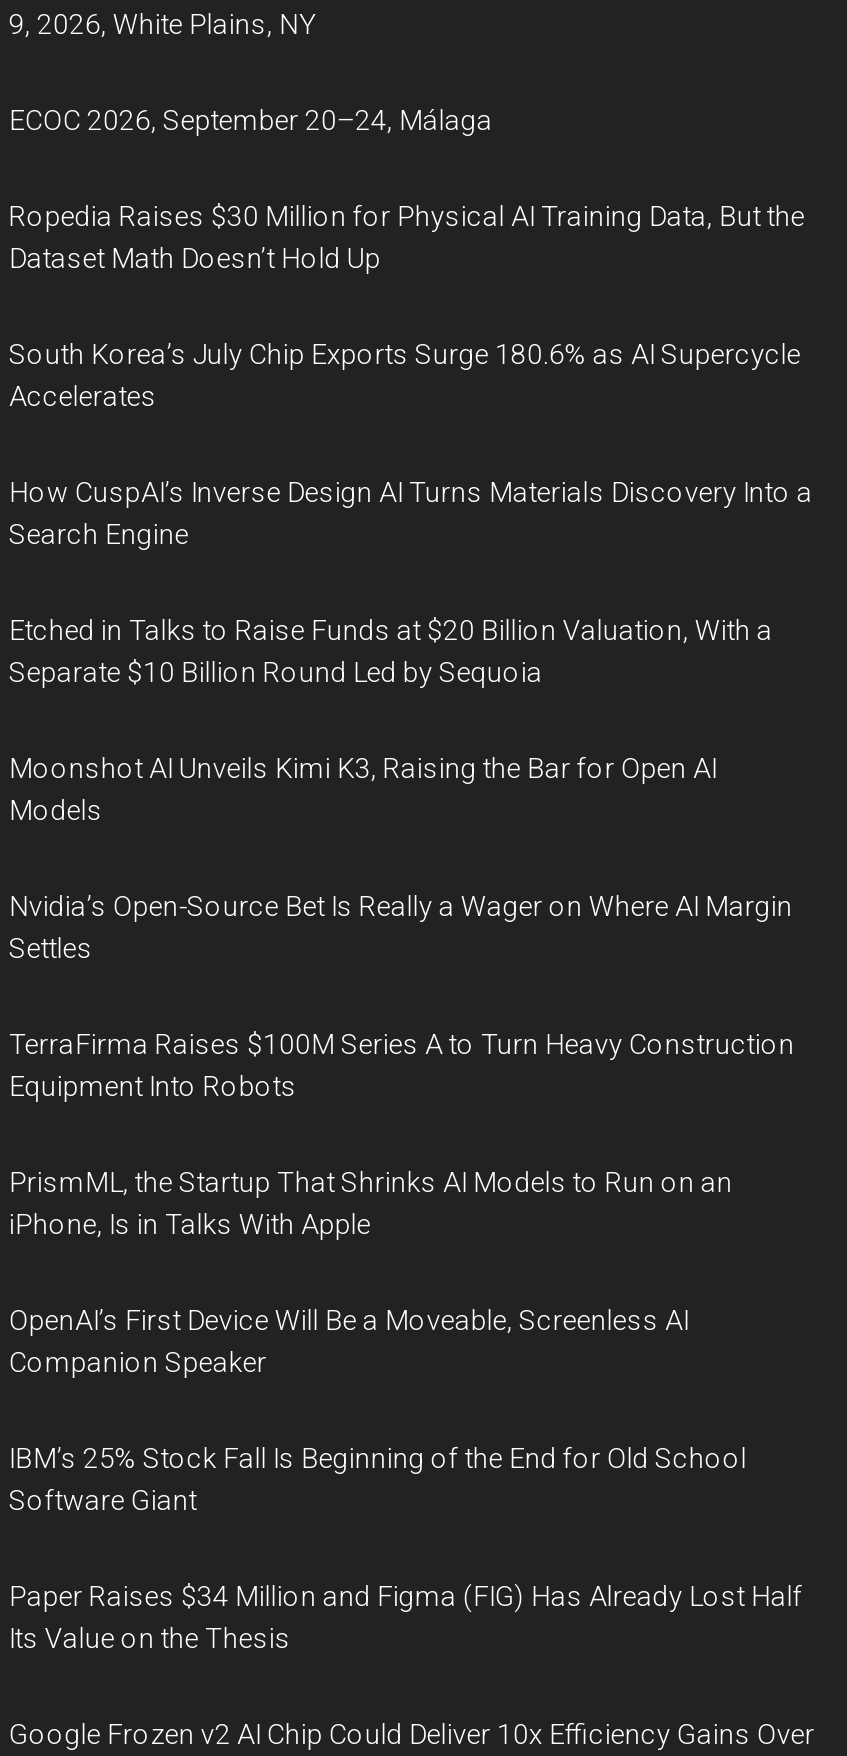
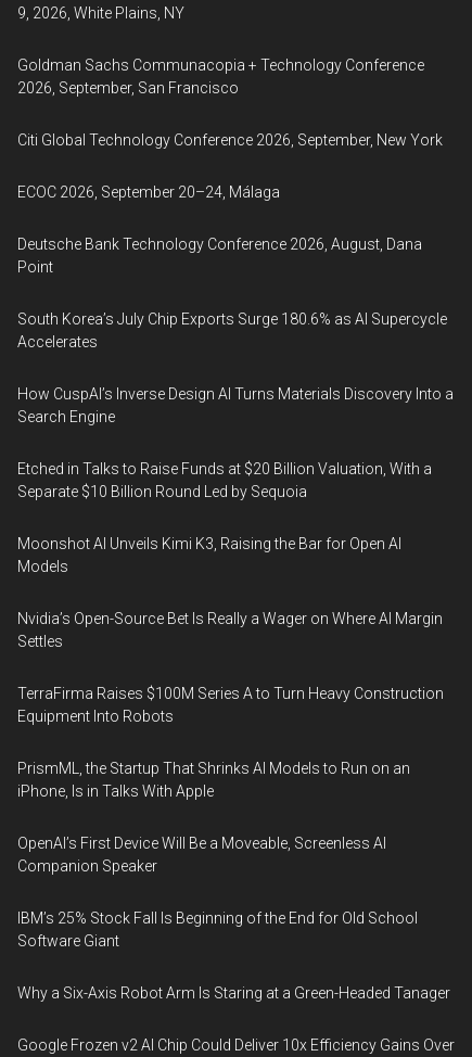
+ Goldman Sachs Communacopia + Technology Conference
+ 2026, September, San Francisco
+ Citi Global Technology Conference 2026, September, New York

moved down: ECOC 2026, September 20–24, Málaga

- Ropedia Raises $30 Million for Physical AI Training Data, But the
- Dataset Math Doesn’t Hold Up
+ Deutsche Bank Technology Conference 2026, August, Dana
+ Point

moved down: South Korea’s July Chip Exports Surge 180.6% as AI Supercycle | Accelerates | How CuspAI’s Inverse Design AI Turns Materials Discovery Into a | ... | IBM’s 25% Stock Fall Is Beginning of the End for Old School | Software Giant

- Paper Raises $34 Million and Figma (FIG) Has Already Lost Half
- Its Value on the Thesis
+ Why a Six-Axis Robot Arm Is Staring at a Green-Headed Tanager
